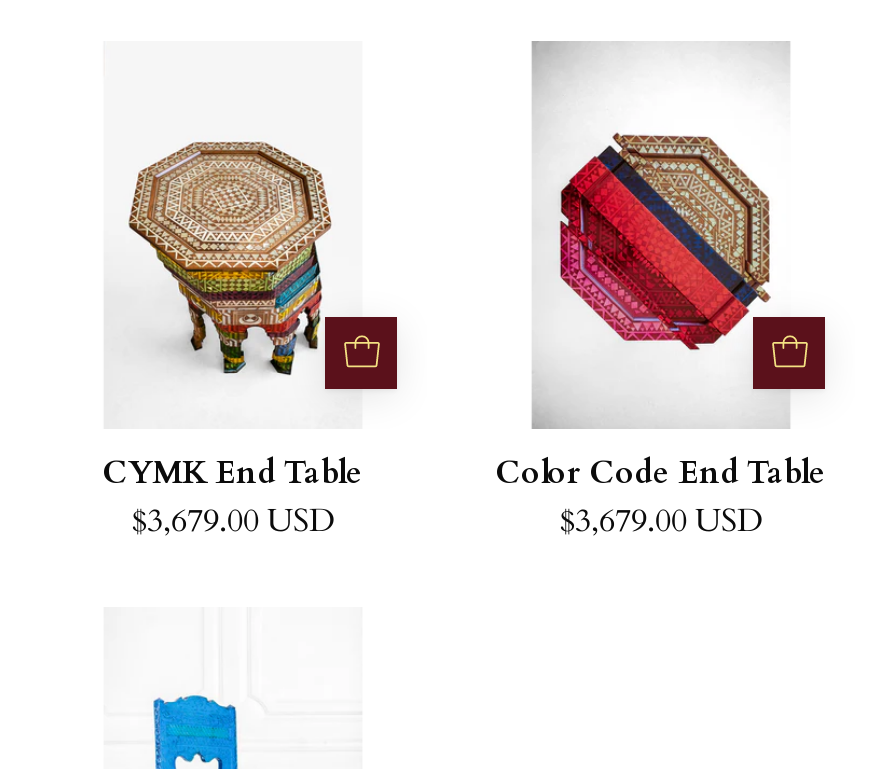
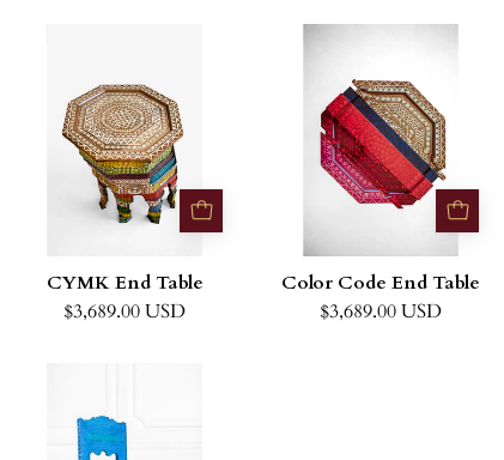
- $3,679.00 USD
+ $3,689.00 USD

- $3,679.00 USD
+ $3,689.00 USD
